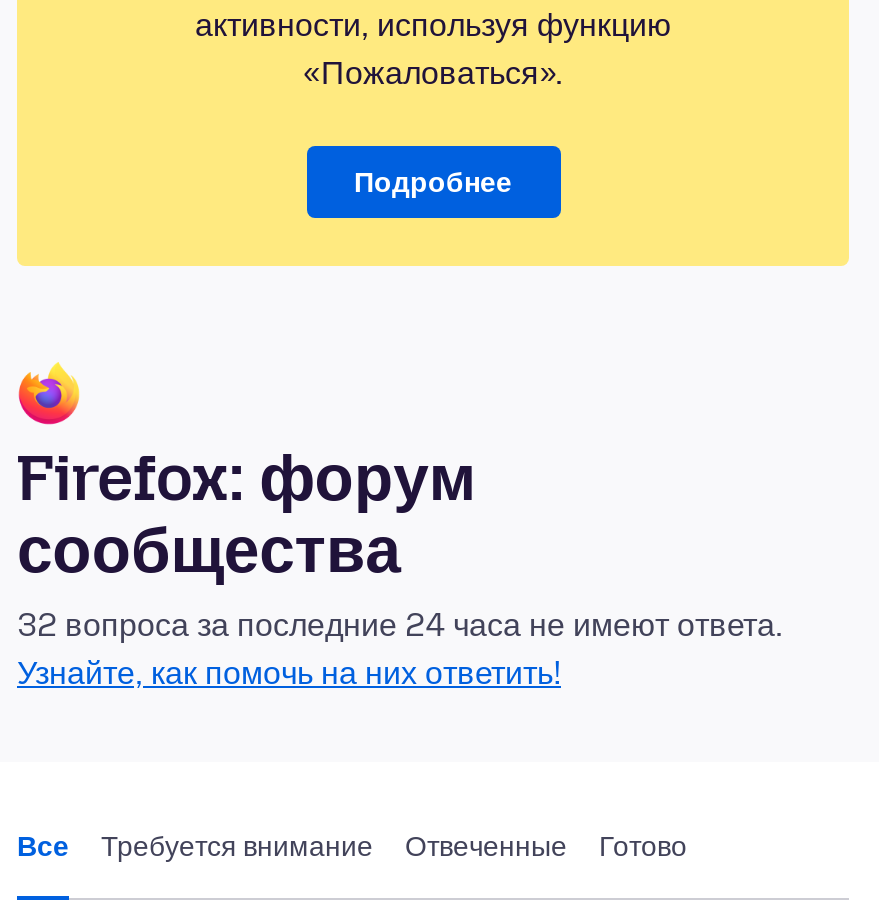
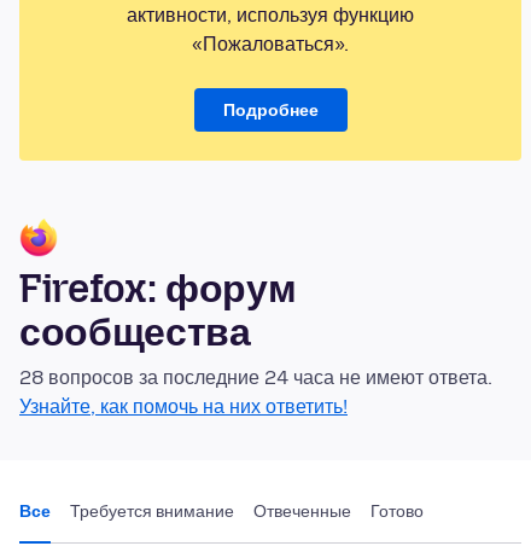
- 32 вопроса за последние 24 часа не имеют ответа.
+ 28 вопросов за последние 24 часа не имеют ответа.
